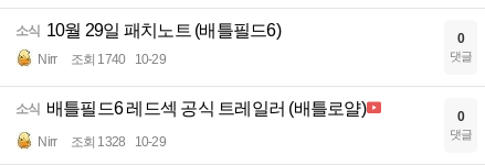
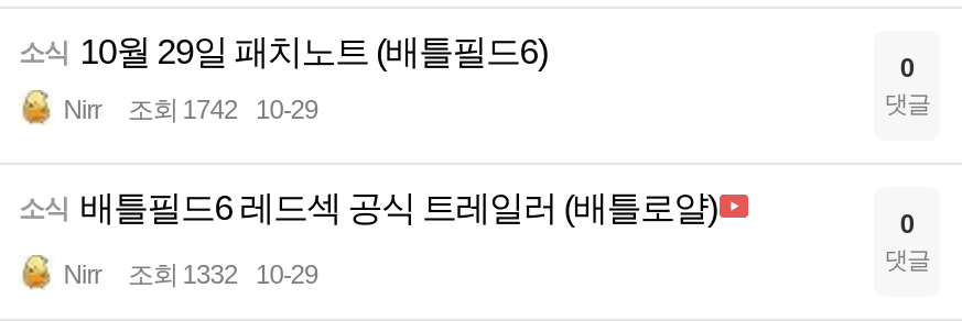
- Nirr 조회 1740 10-29
+ Nirr 조회 1742 10-29

- Nirr 조회 1328 10-29
+ Nirr 조회 1332 10-29
